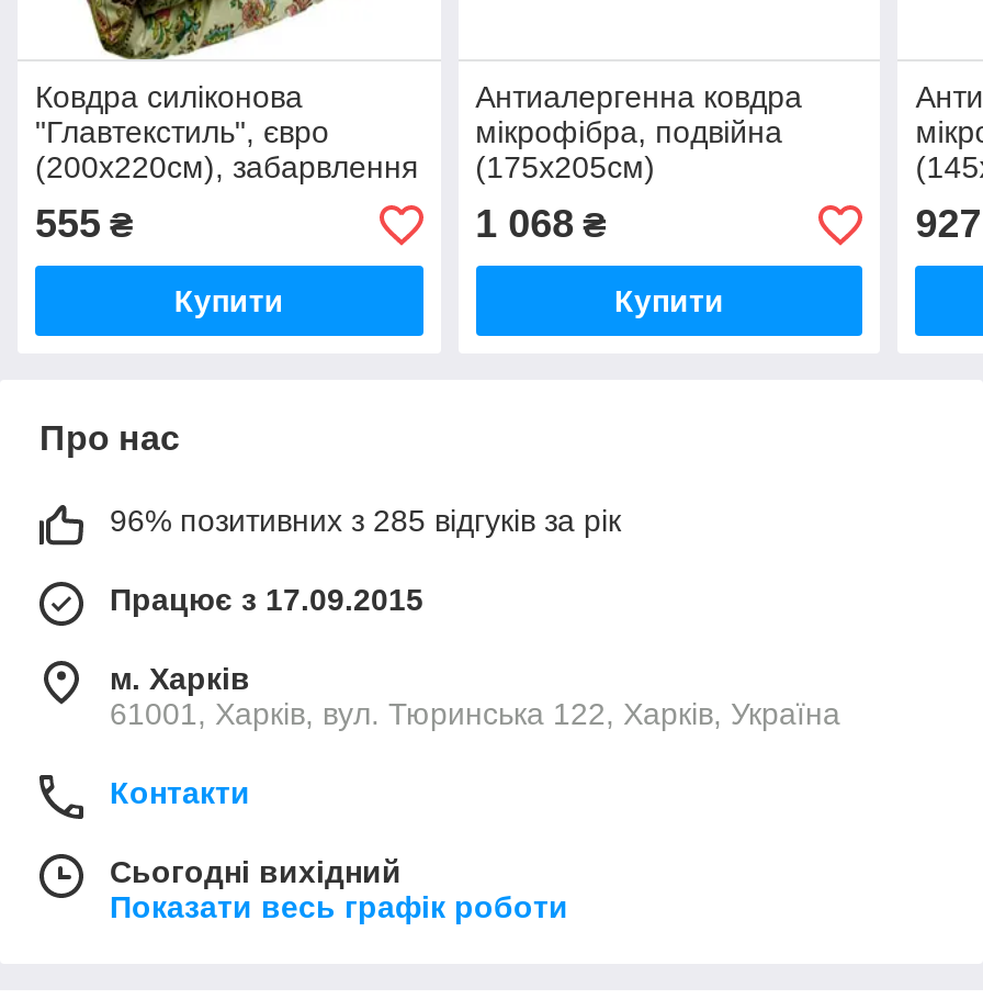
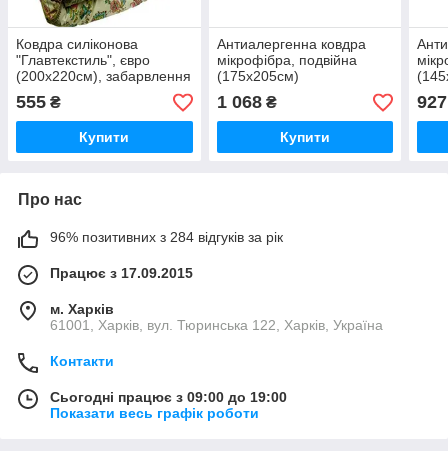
- 96% позитивних з 285 відгуків за рік
+ 96% позитивних з 284 відгуків за рік

- Сьогодні вихідний
+ Сьогодні працює з 09:00 до 19:00
